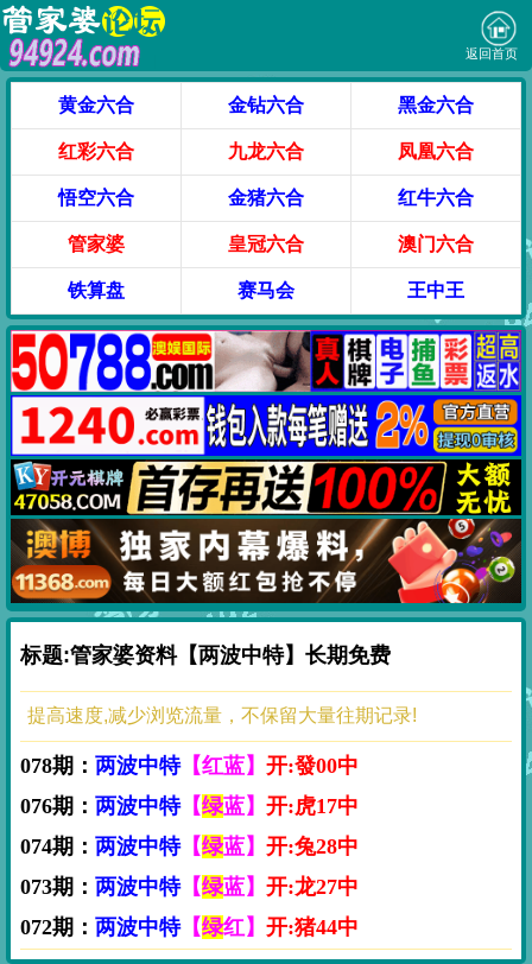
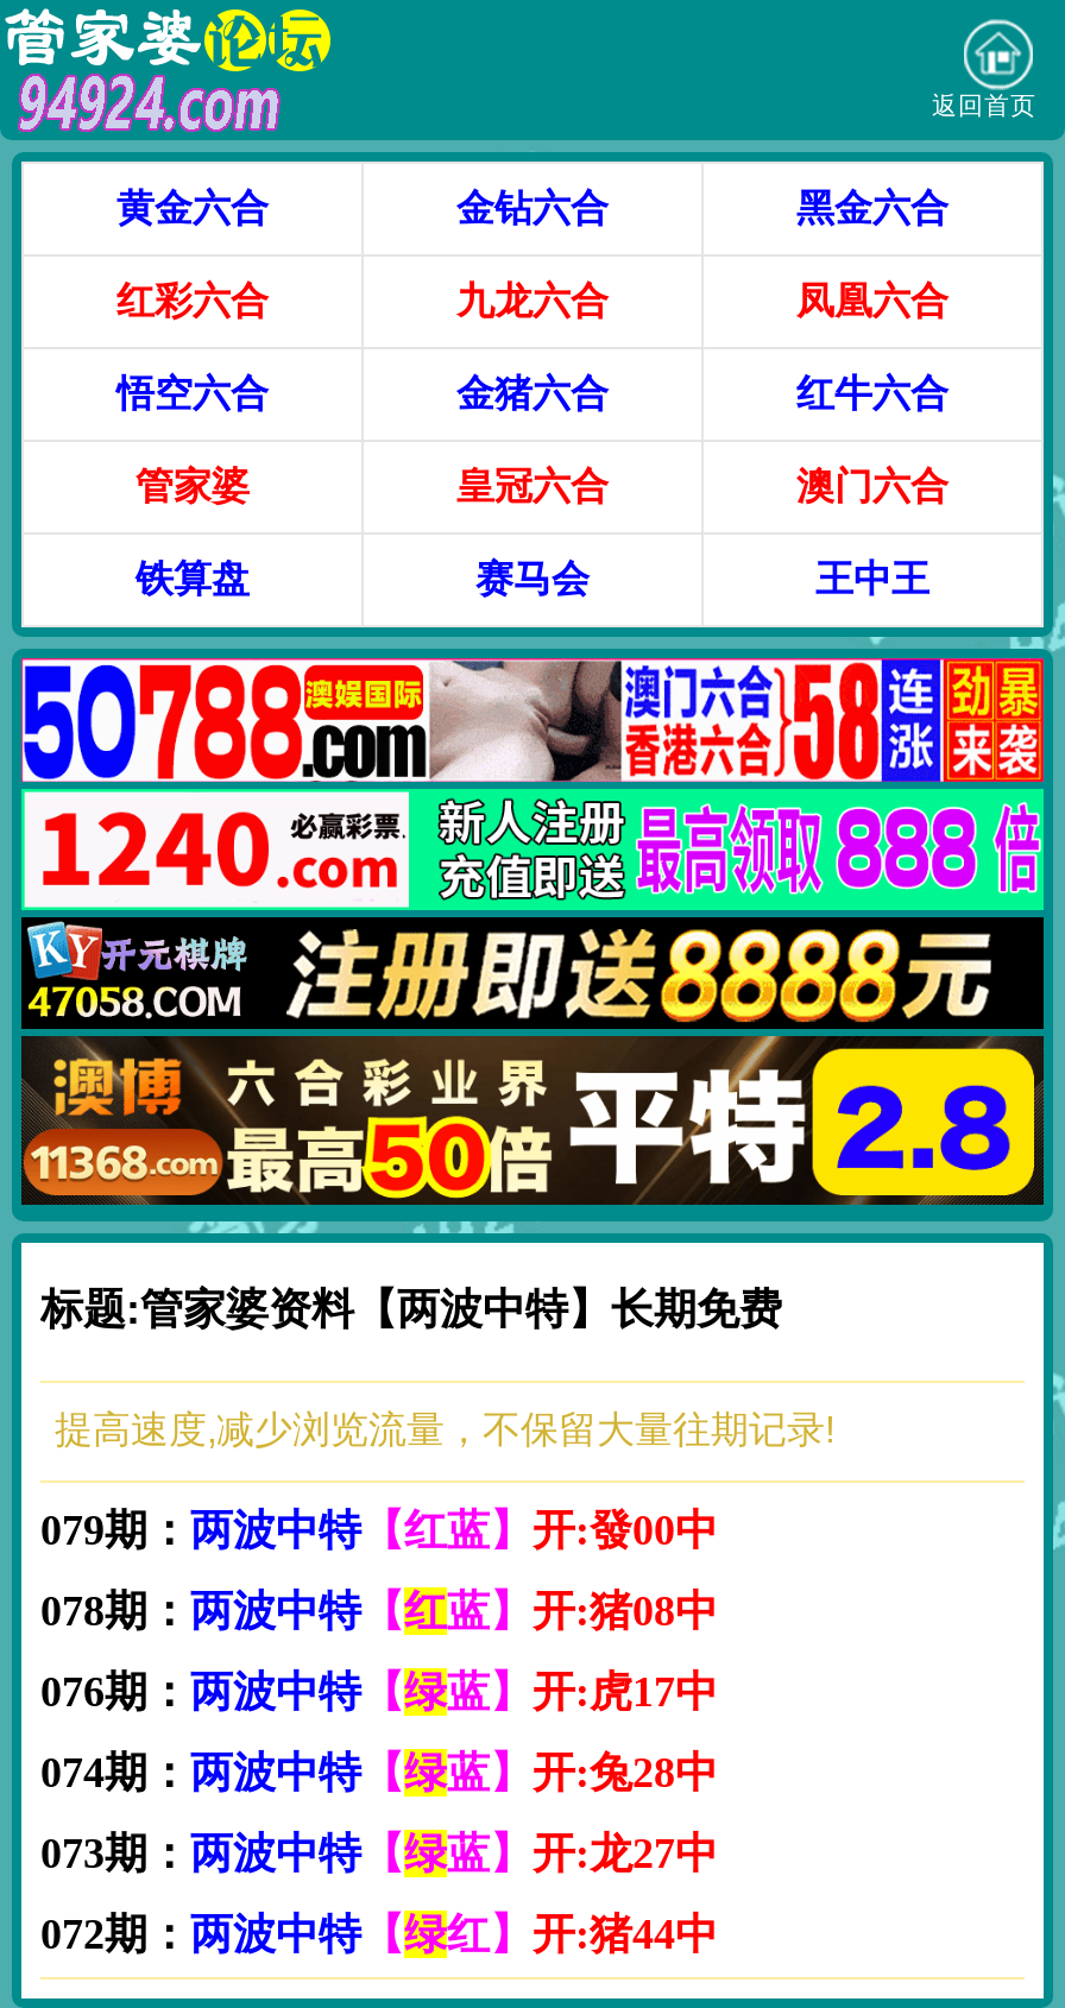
- [image]
+ [image]

- 078期：两波中特【红蓝】开:發00中
+ 079期：两波中特【红蓝】开:發00中
+ 078期：两波中特【红蓝】开:猪08中
